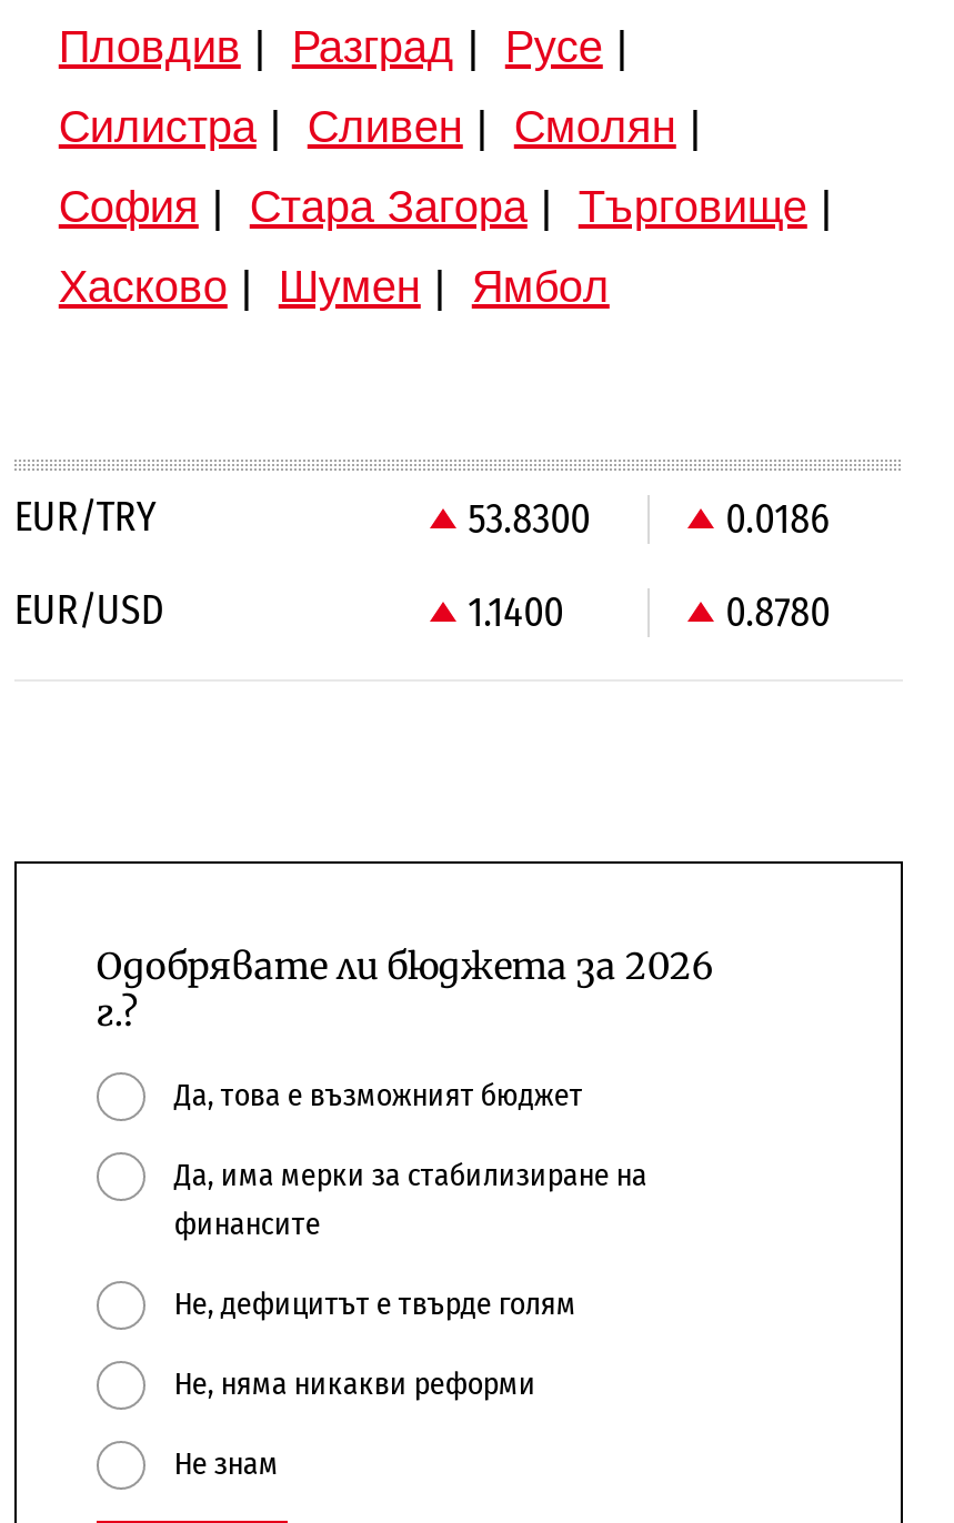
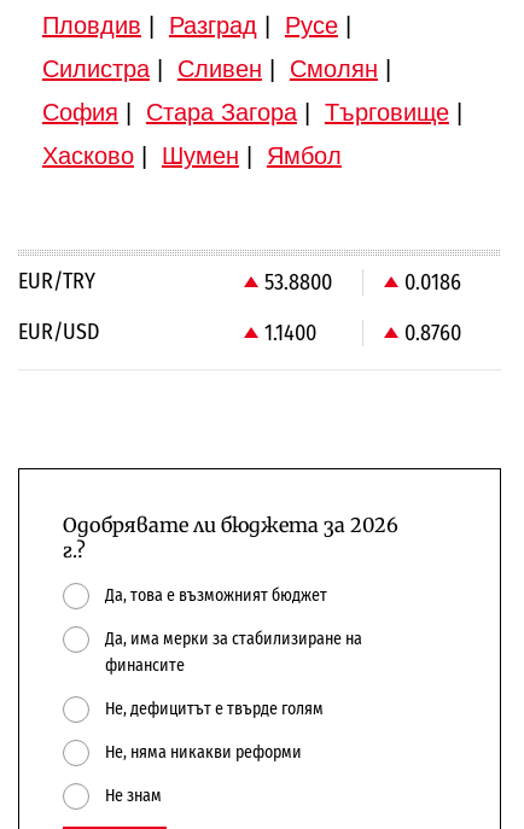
- 53.8300
+ 53.8800

- 0.8780
+ 0.8760
